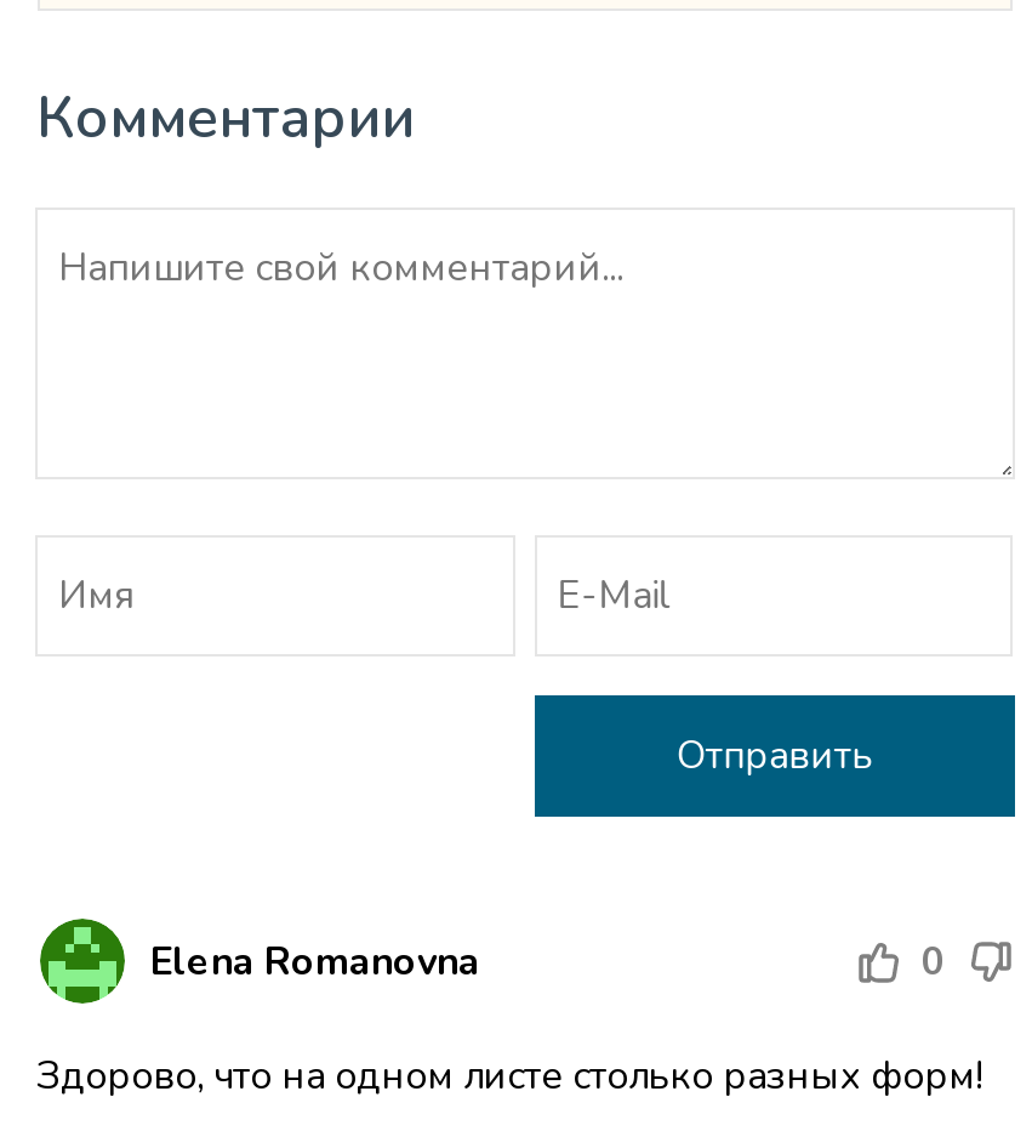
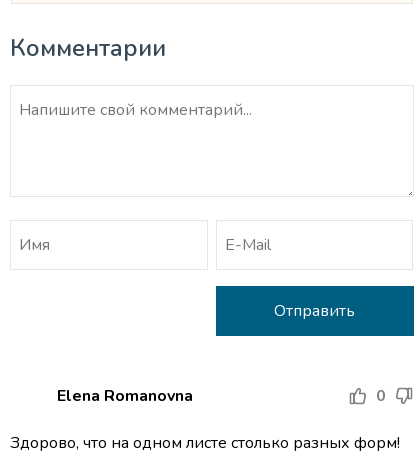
- [image]
